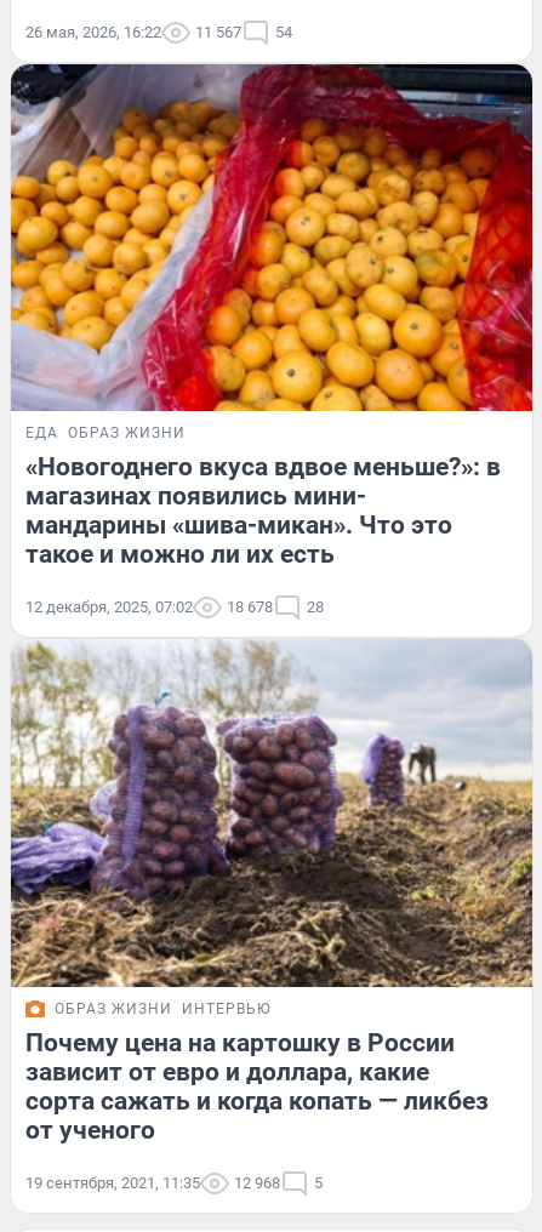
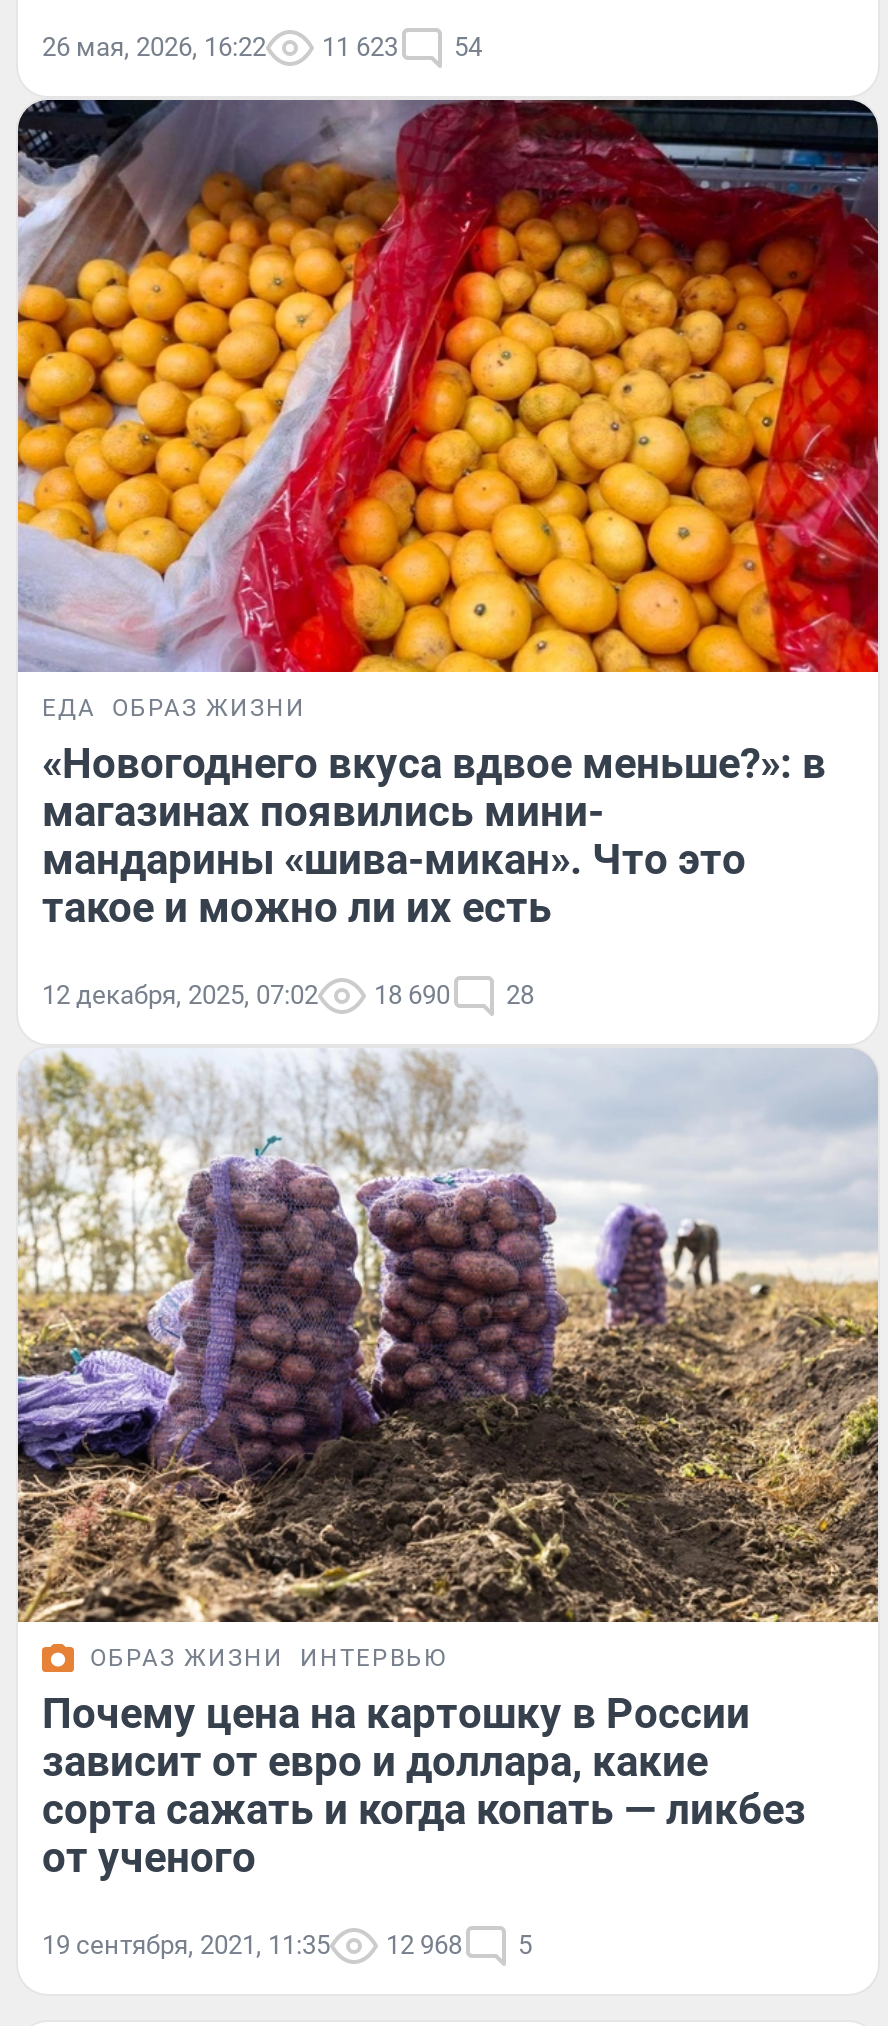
- 26 мая, 2026, 16:22 11 567 54
+ 26 мая, 2026, 16:22 11 623 54

- 12 декабря, 2025, 07:02 18 678 28
+ 12 декабря, 2025, 07:02 18 690 28
